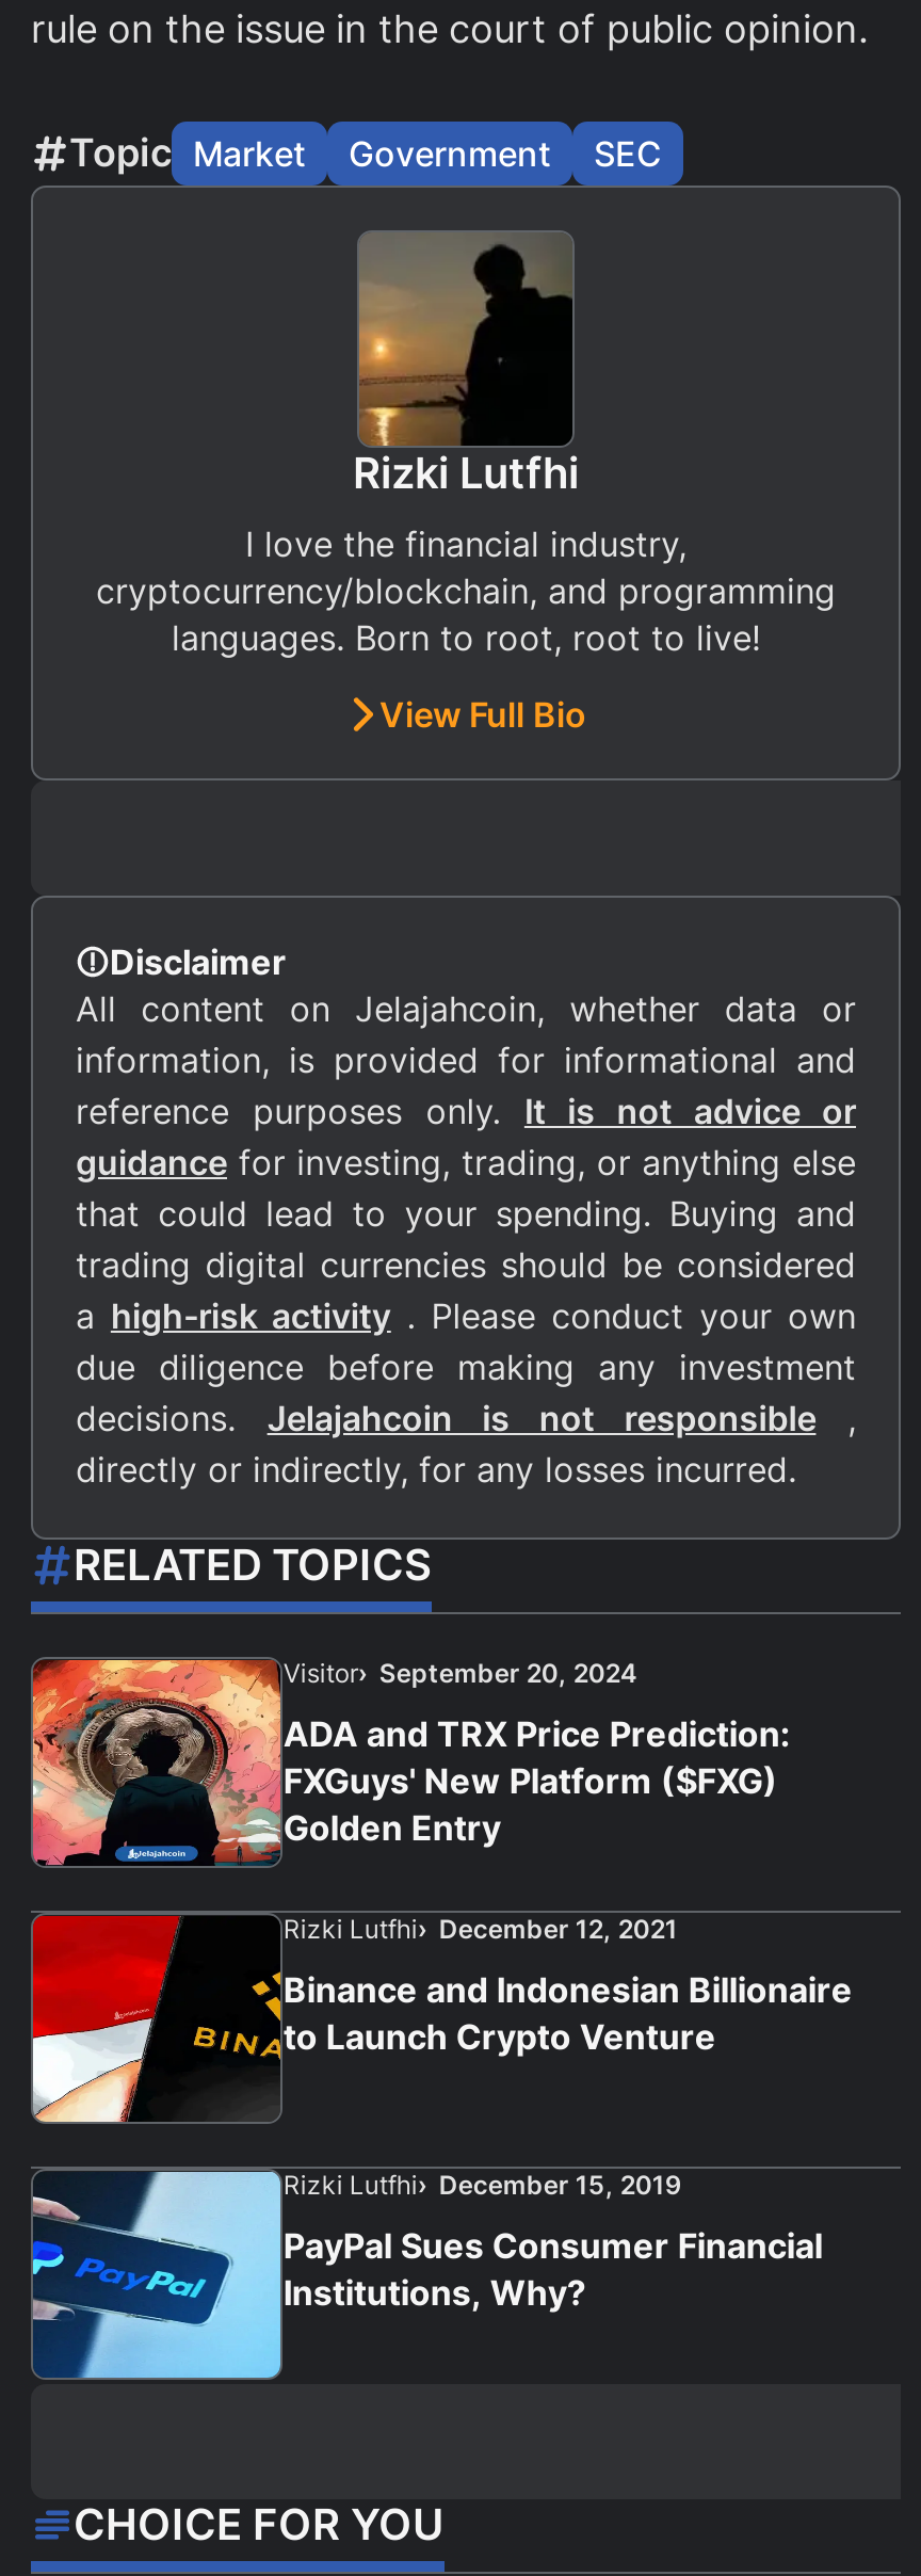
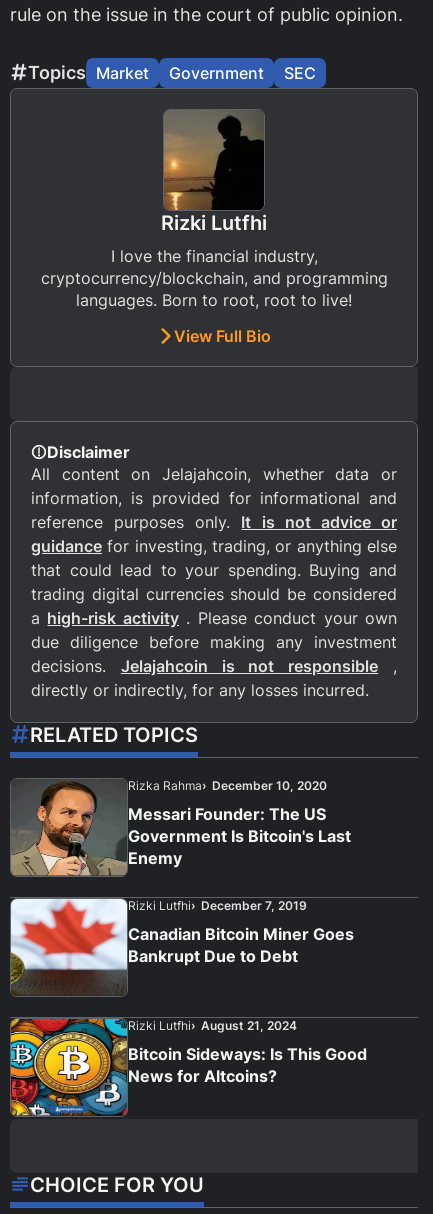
- Topic Market
+ Topics Market

- [image]
- Visitor
- September 20, 2024
+ [image]
+ Rizka Rahma
+ December 10, 2020

- ADA and TRX Price Prediction:
- FXGuys' New Platform ($FXG)
- Golden Entry
+ Messari Founder: The US
+ Government Is Bitcoin's Last
+ Enemy

- [image]
- Rizki Lutfhi December 12, 2021
+ [image]
+ Rizki Lutfhi December 7, 2019

- Binance and Indonesian Billionaire
- to Launch Crypto Venture
+ Canadian Bitcoin Miner Goes
+ Bankrupt Due to Debt

- [image]
- Rizki Lutfhi December 15, 2019
+ [image]
+ Rizki Lutfhi August 21, 2024

- PayPal Sues Consumer Financial
- Institutions, Why?
+ Bitcoin Sideways: Is This Good
+ News for Altcoins?
